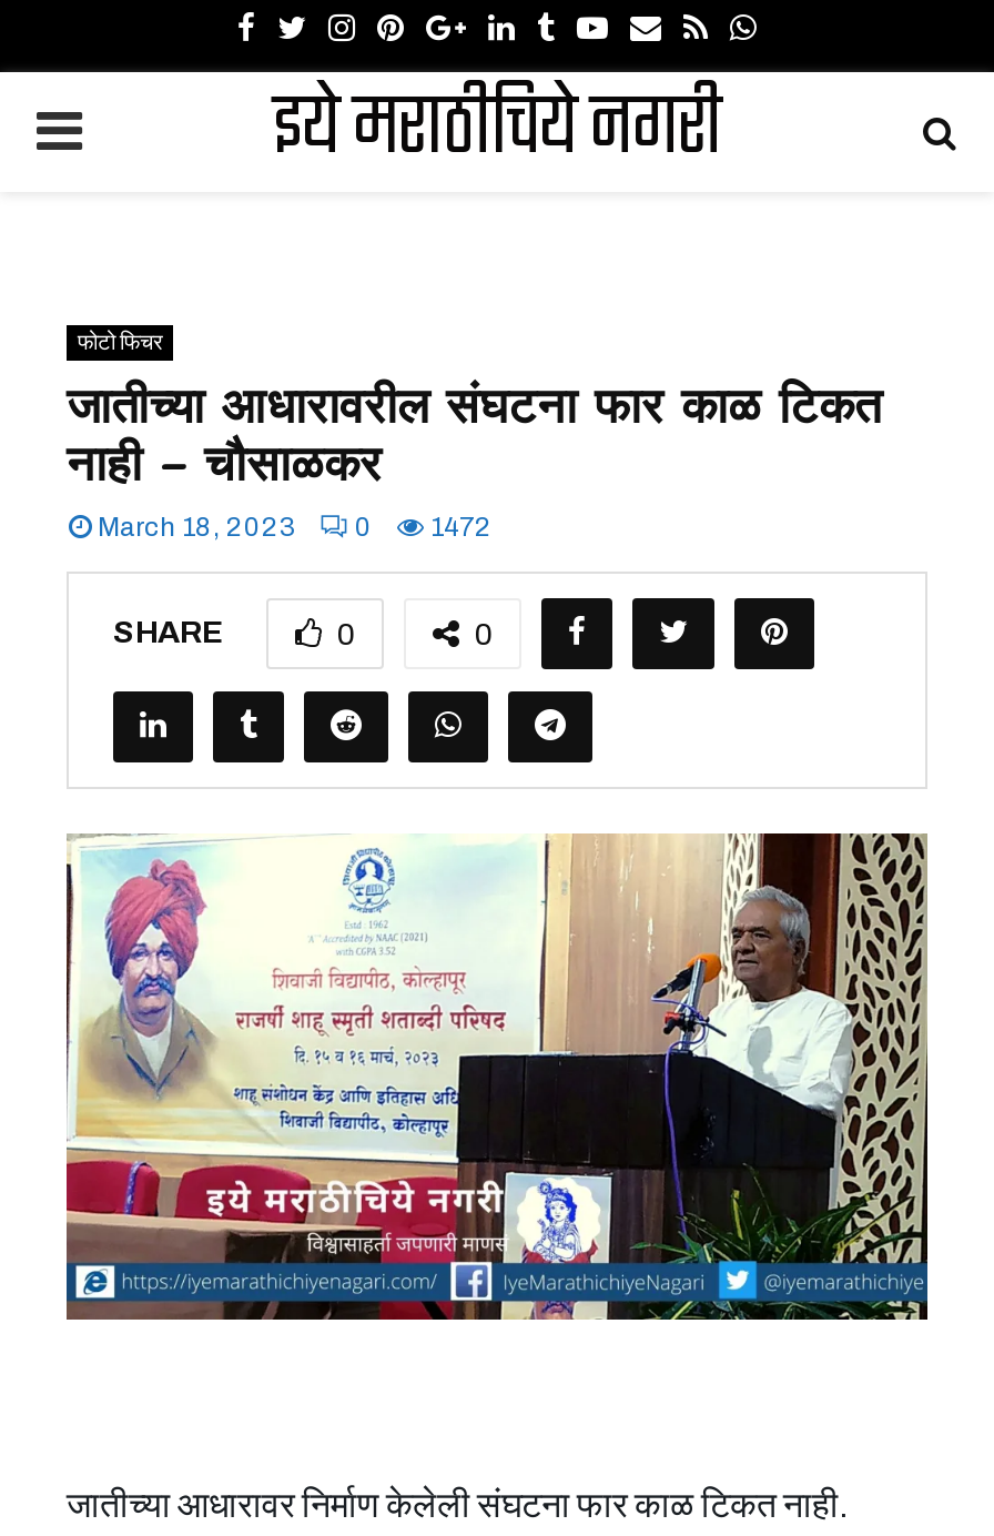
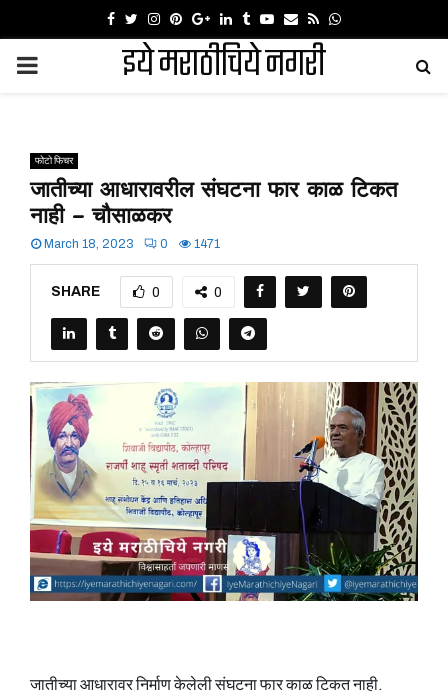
- March 18, 2023 0 1472
+ March 18, 2023 0 1471
